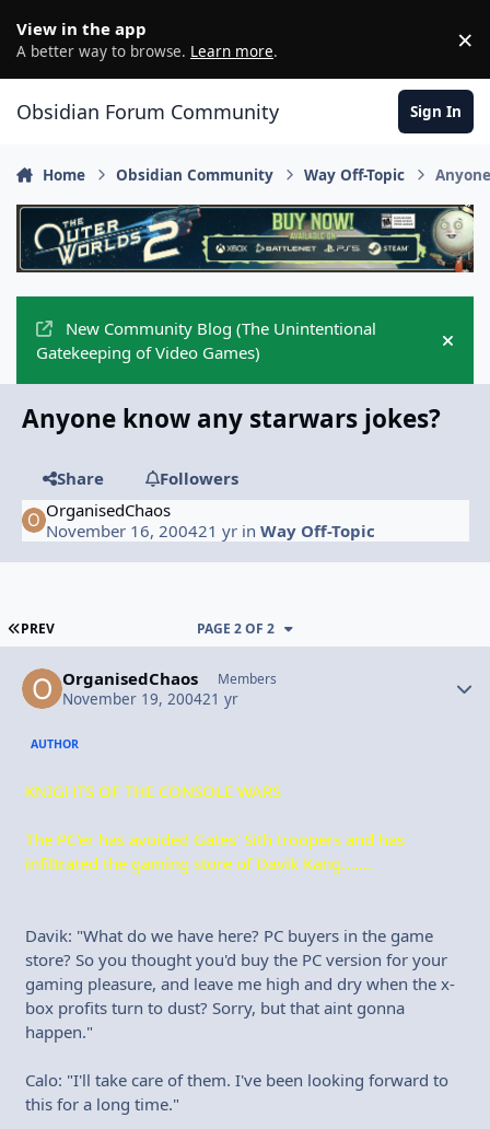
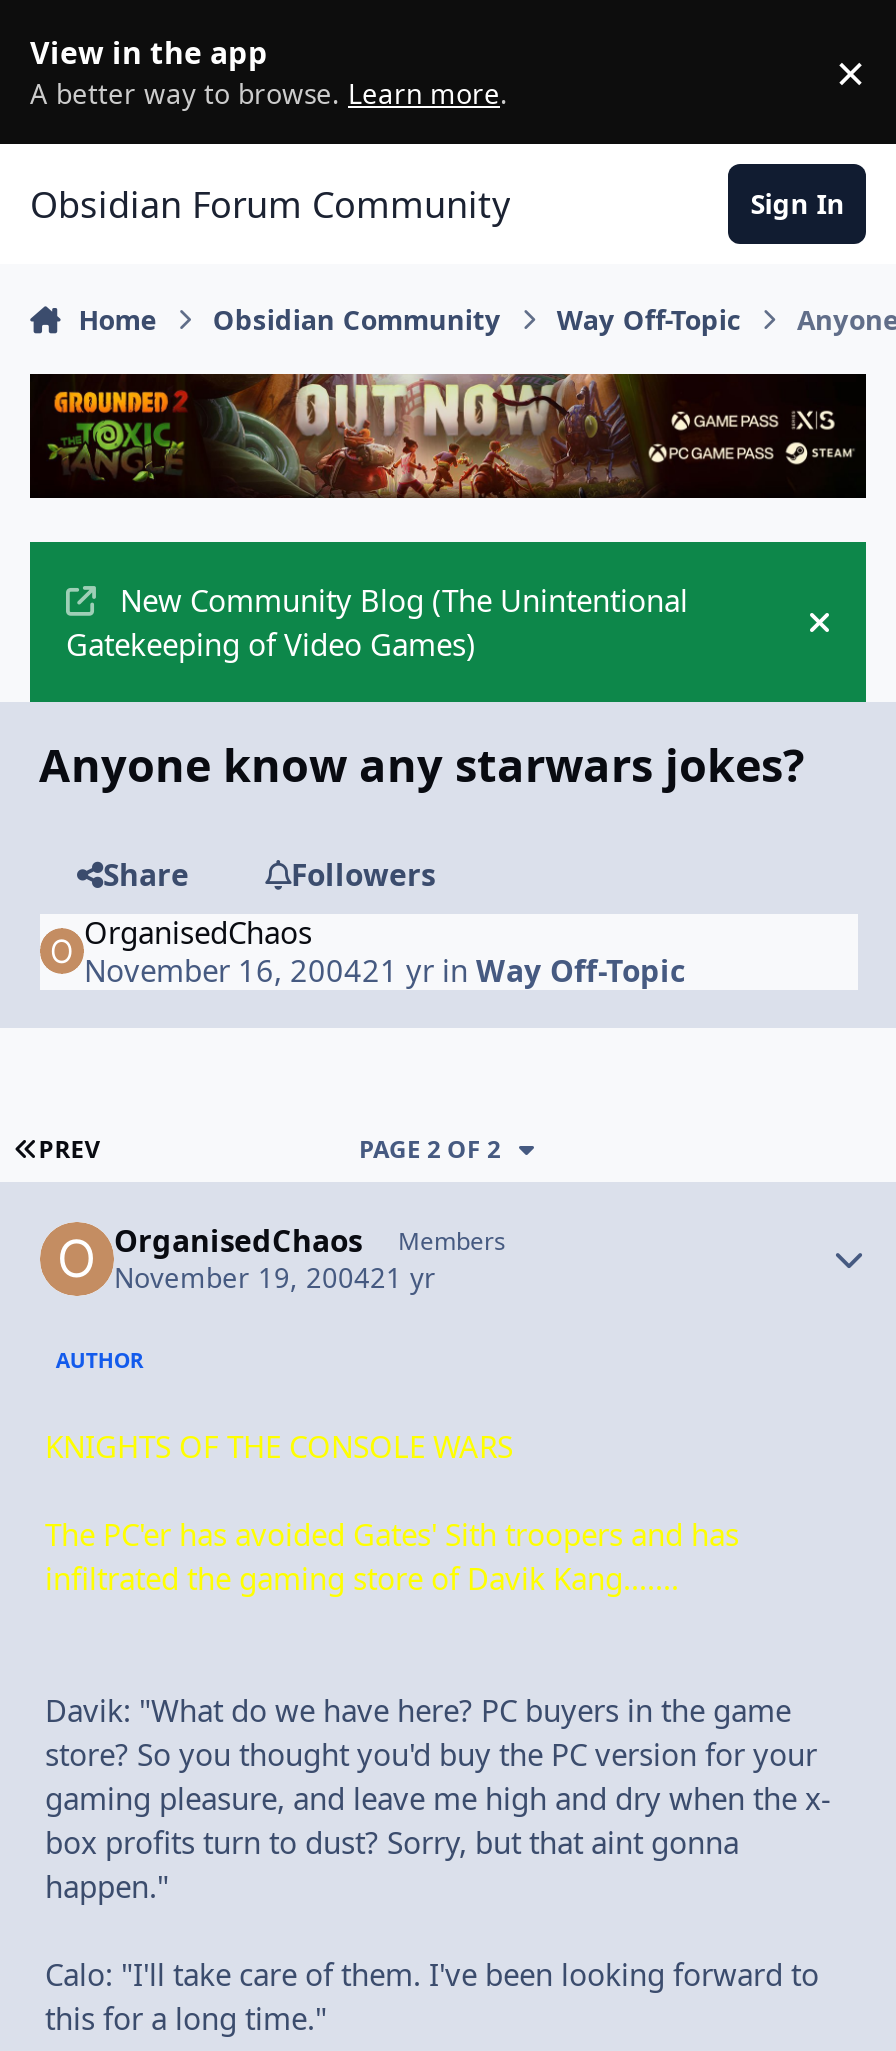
- [image]
+ [image]
